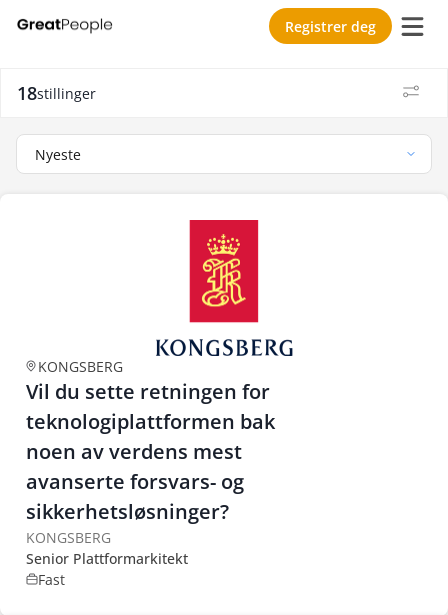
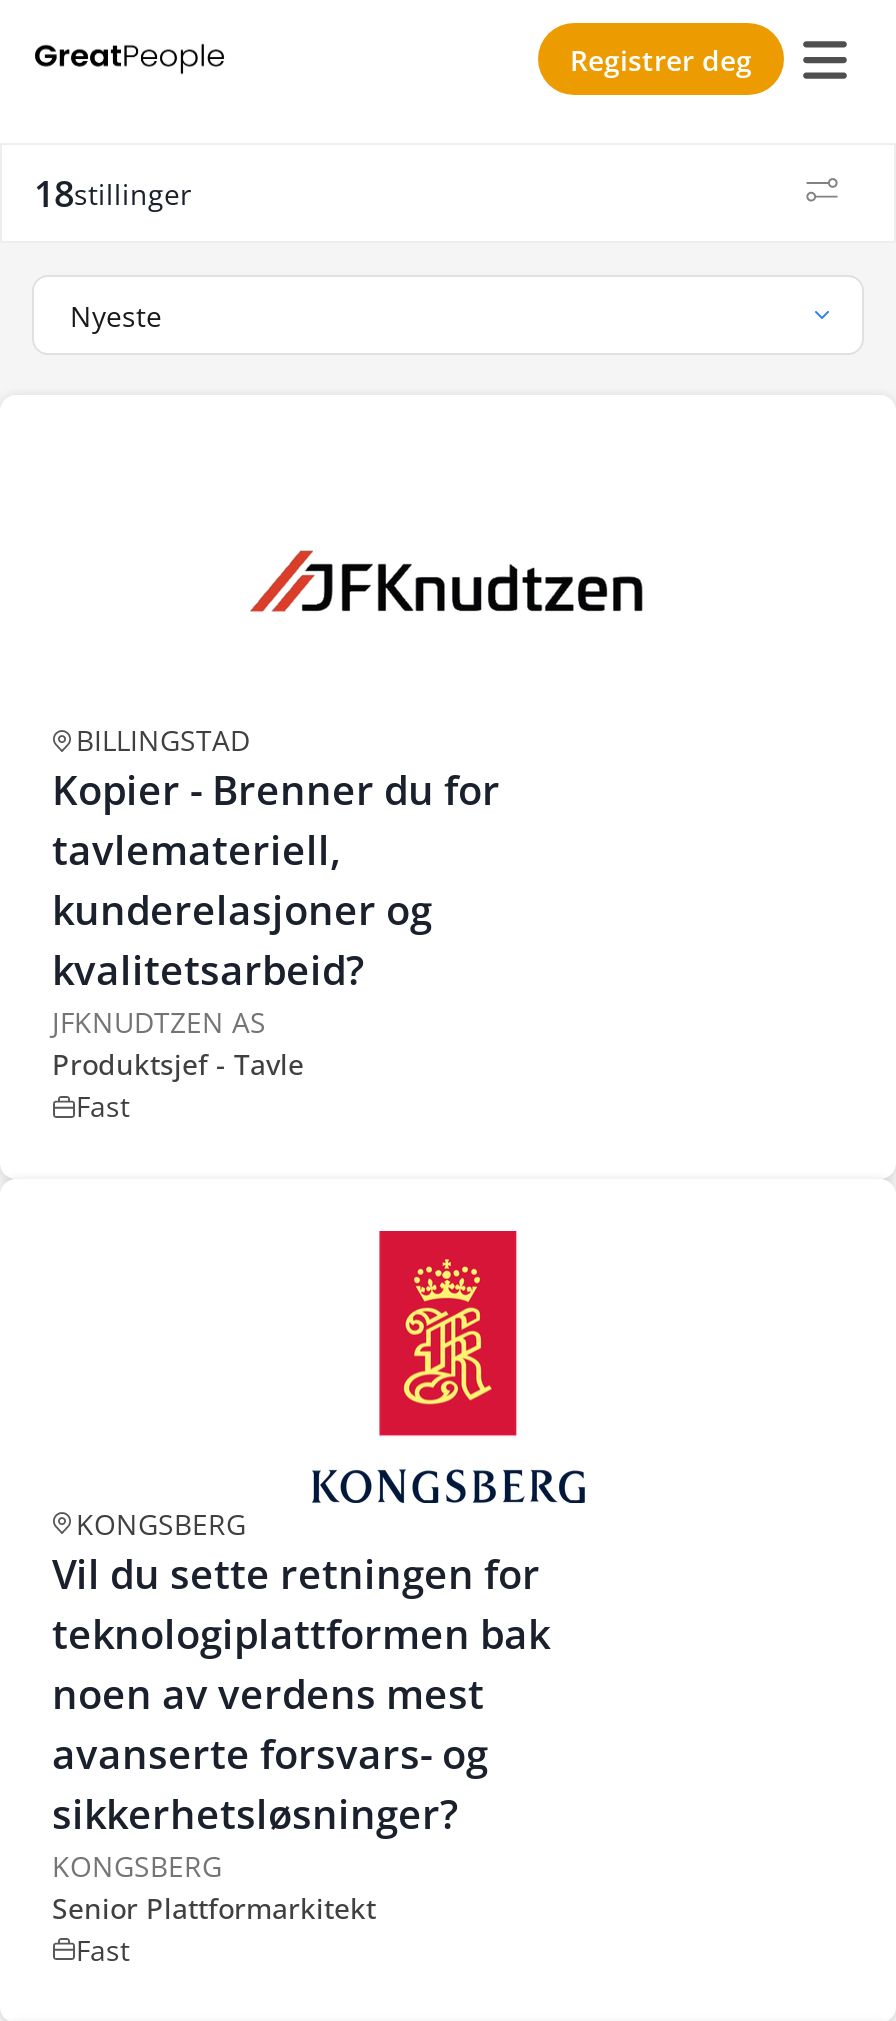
+ BILLINGSTAD
+ Kopier - Brenner du for
+ tavlemateriell,
+ kunderelasjoner og
+ kvalitetsarbeid?
+ JFKNUDTZEN AS
+ Produktsjef - Tavle
+ Fast

+ [image]
